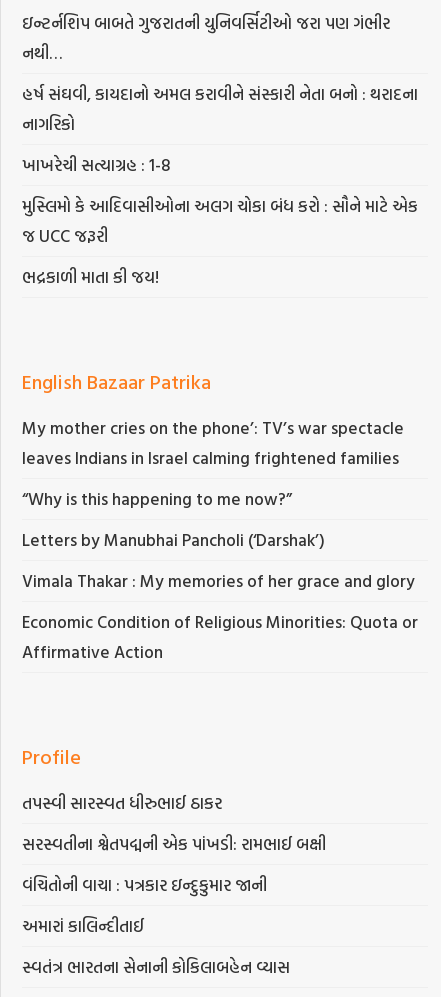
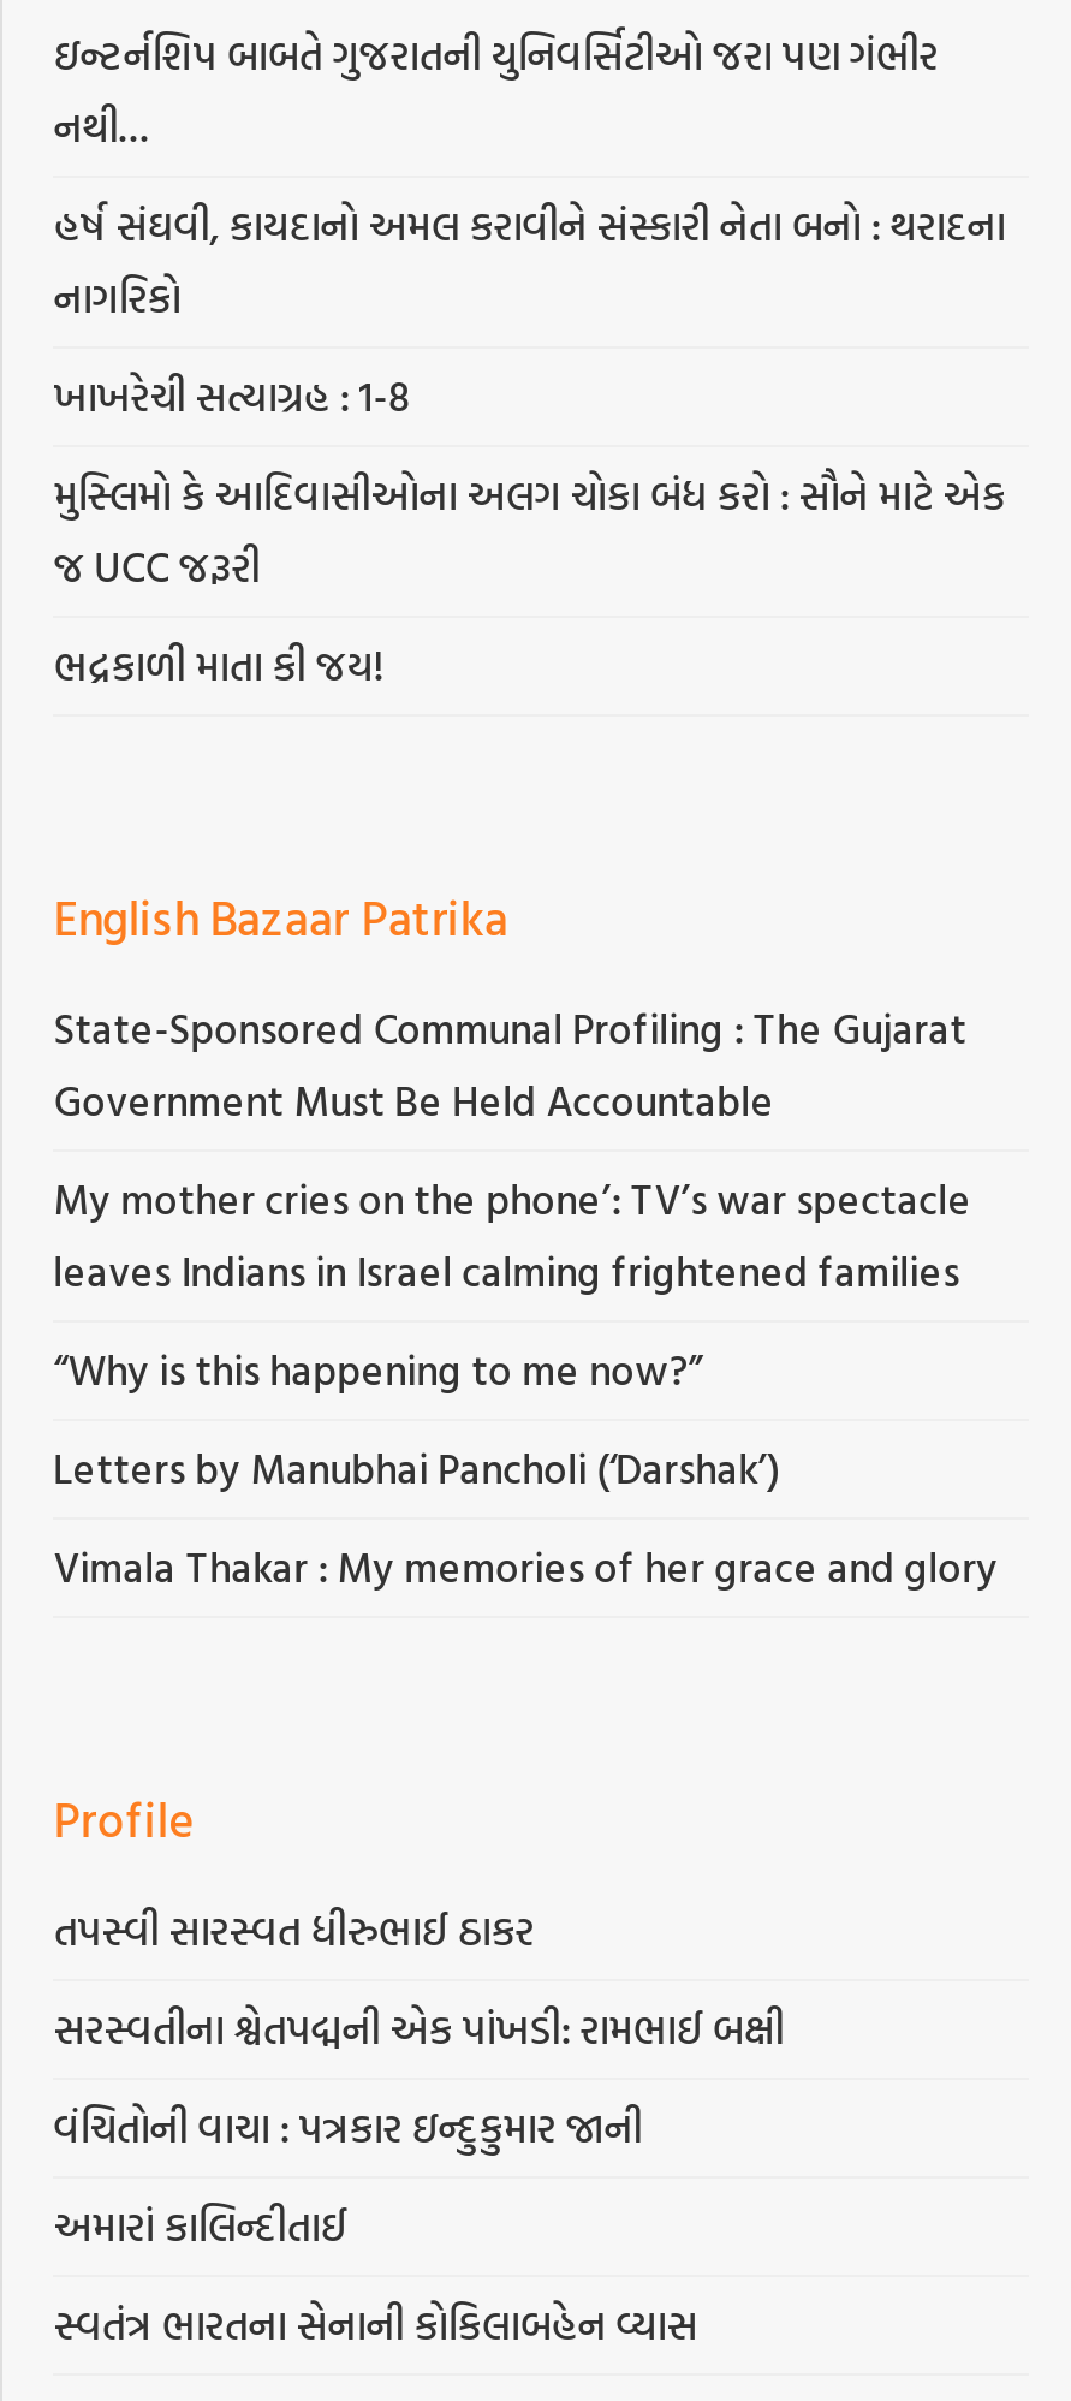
+ State-Sponsored Communal Profiling : The Gujarat
+ Government Must Be Held Accountable

moved down: My mother cries on the phone’: TV’s war spectacle | leaves Indians in Israel calming frightened families | “Why is this happening to me now?” | Letters by Manubhai Pancholi (‘Darshak’) | Vimala Thakar : My memories of her grace and glory

- Economic Condition of Religious Minorities: Quota or
- Affirmative Action
